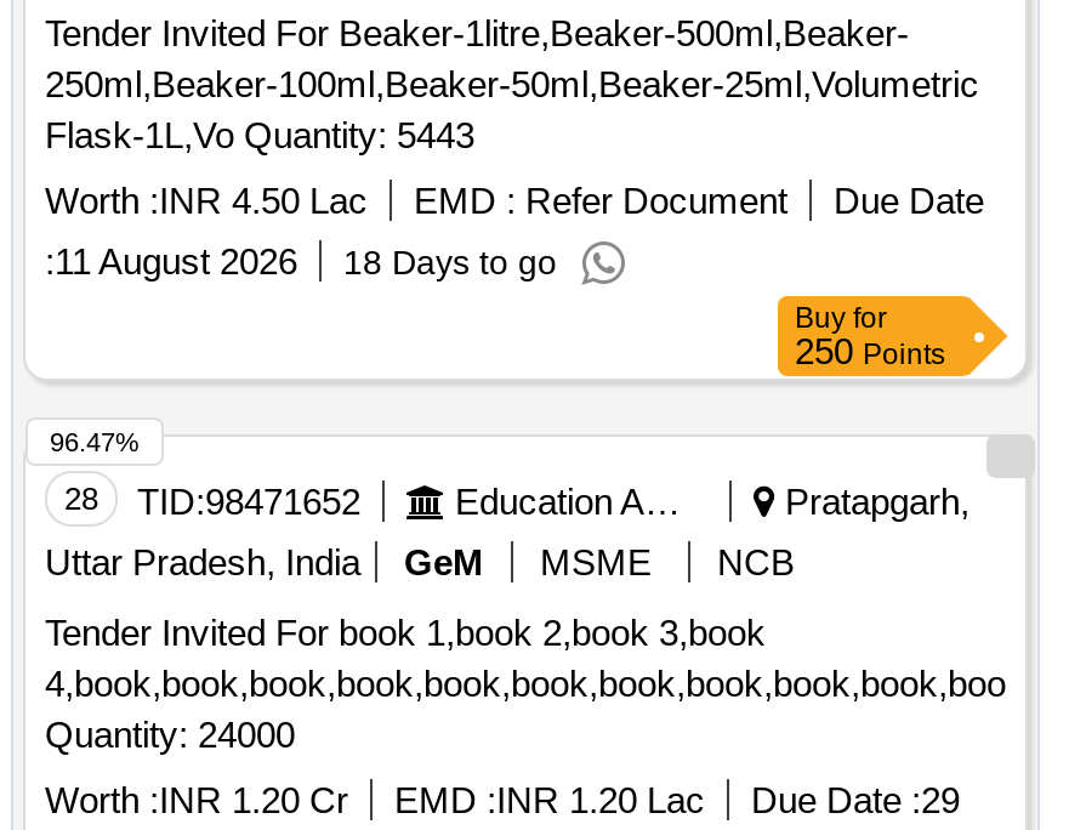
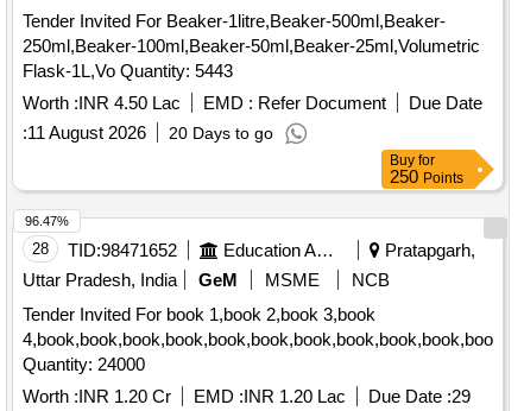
- :11 August 2026 18 Days to go
+ :11 August 2026 20 Days to go
